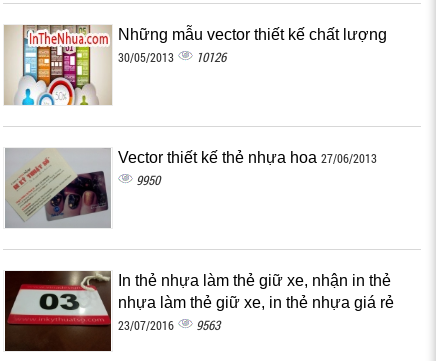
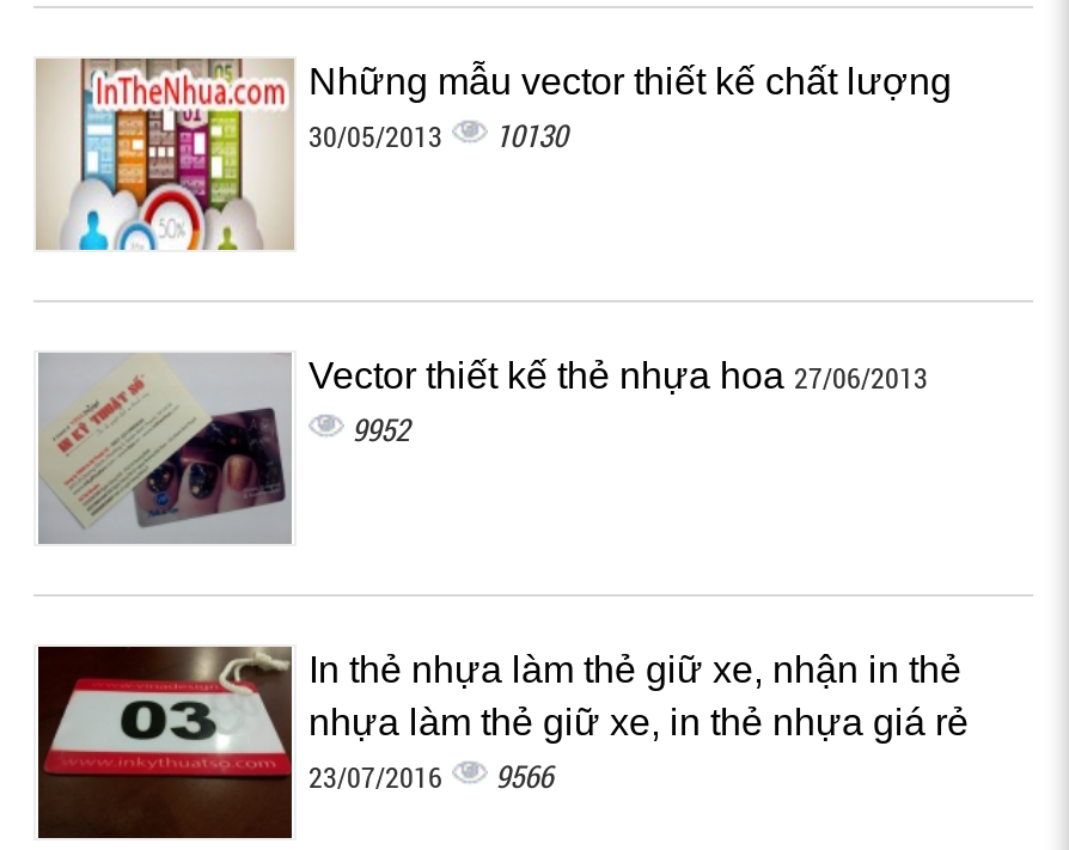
- 30/05/2013 10126
+ 30/05/2013 10130

- 9950
+ 9952

- 23/07/2016 9563
+ 23/07/2016 9566
